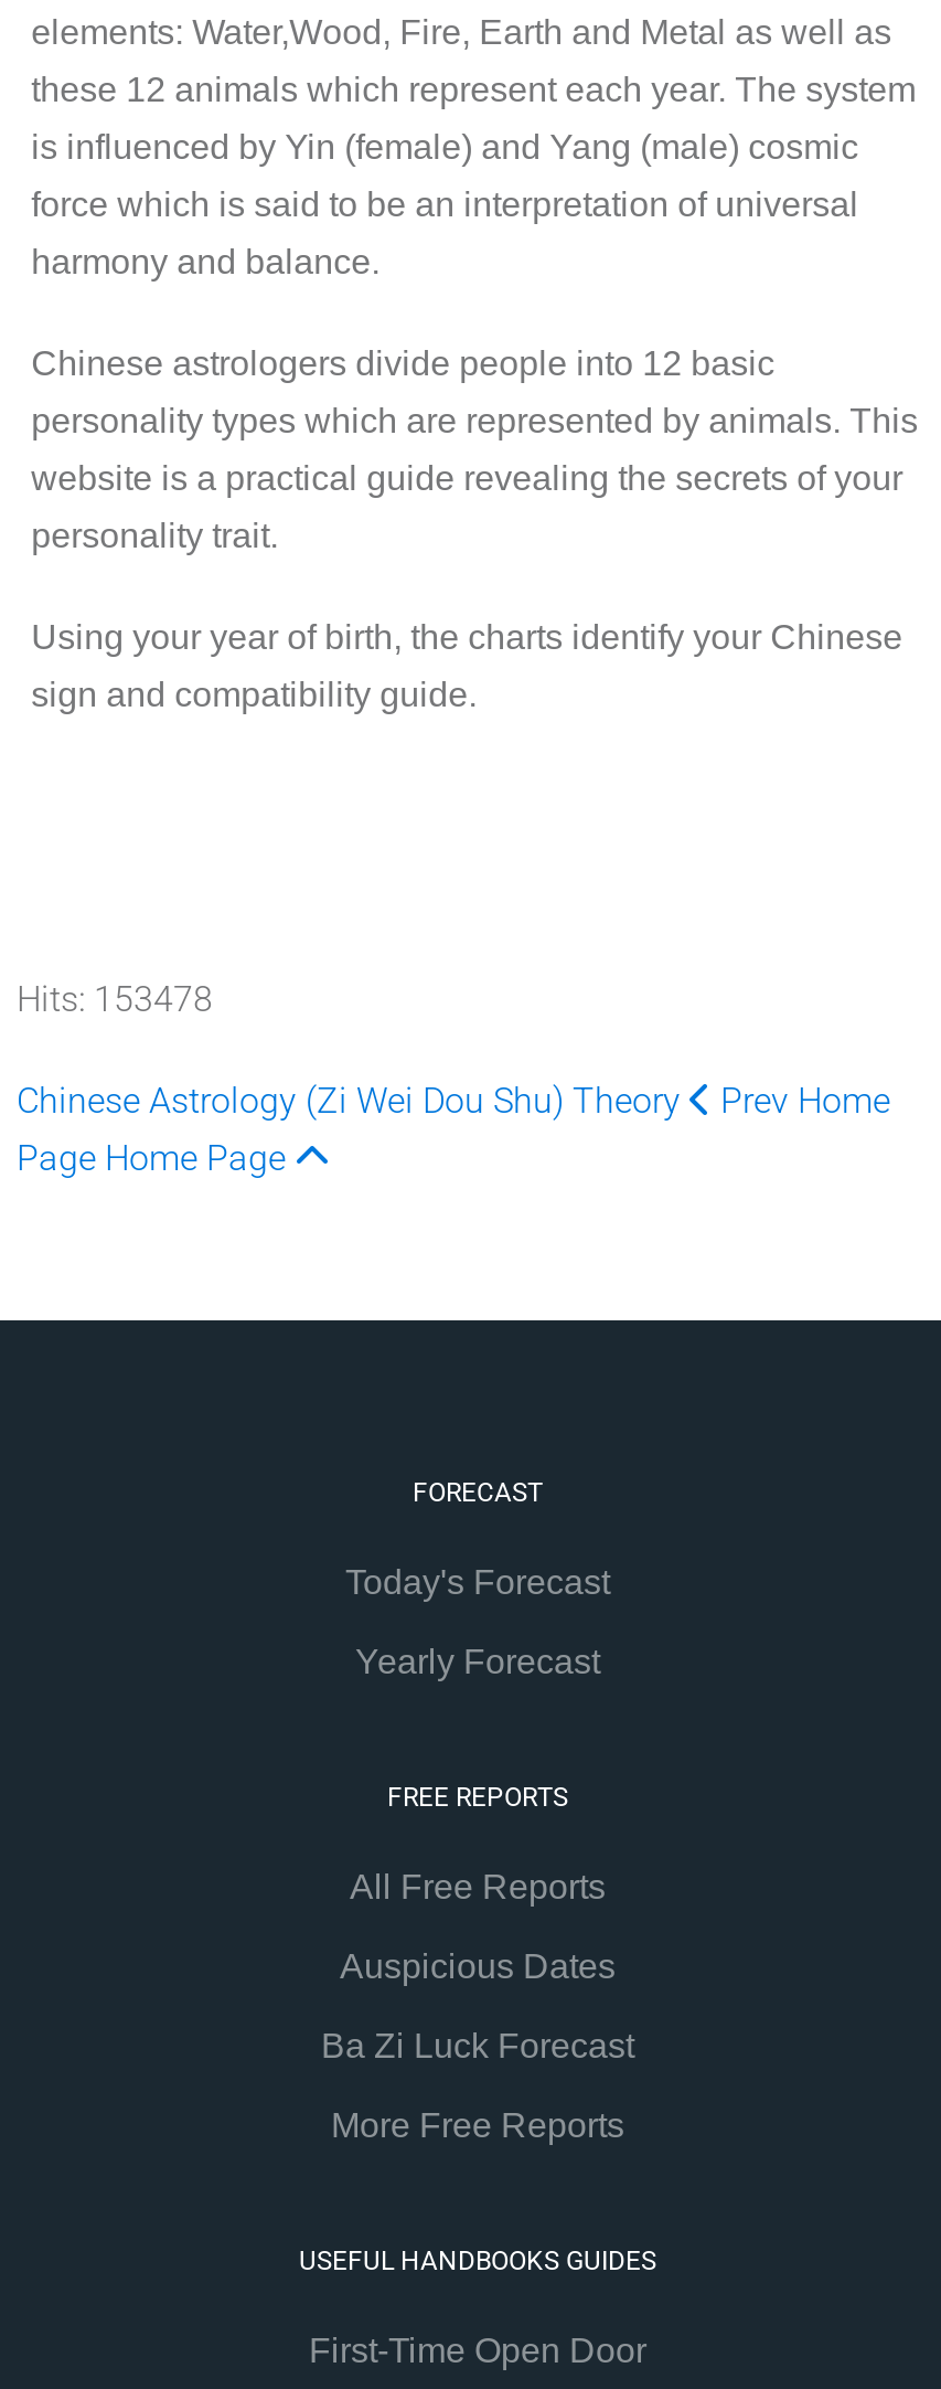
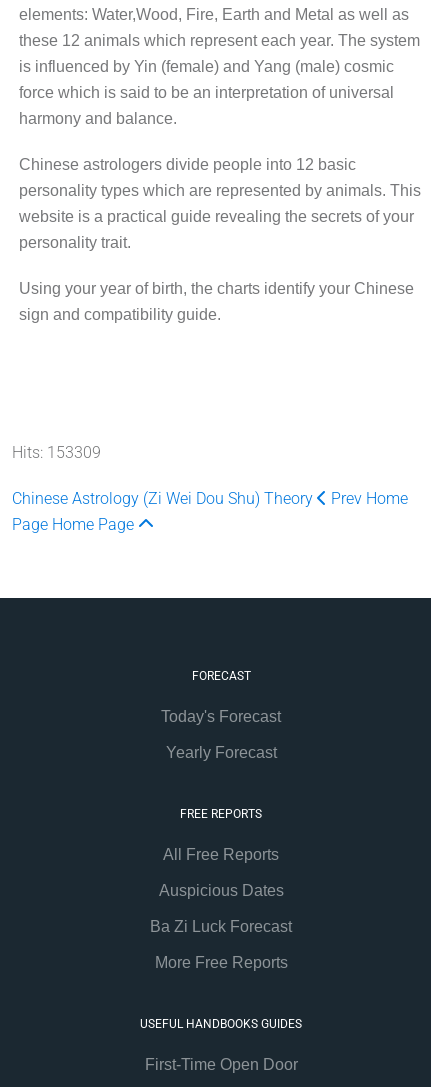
- Hits: 153478
+ Hits: 153309
